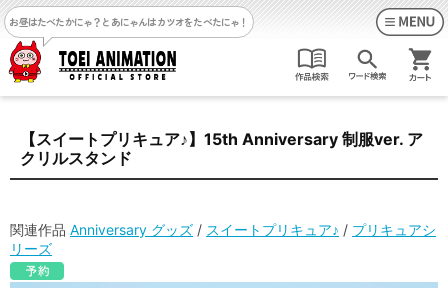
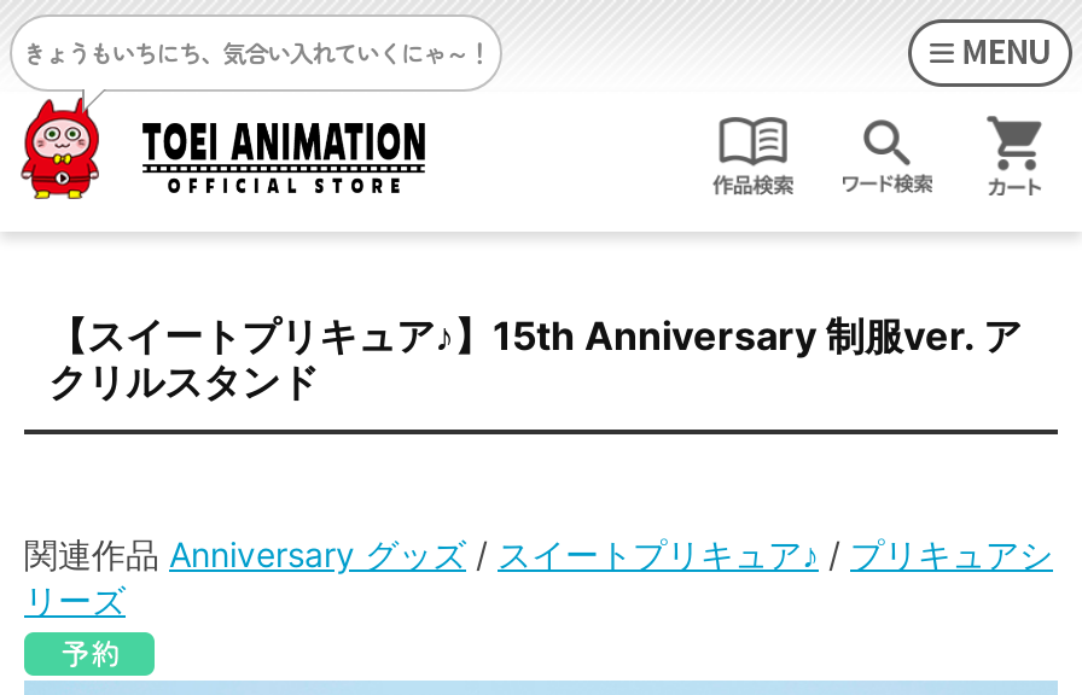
- お昼はたべたかにゃ？とあにゃんはカツオをたべたにゃ！
+ きょうもいちにち、気合い入れていくにゃ～！
